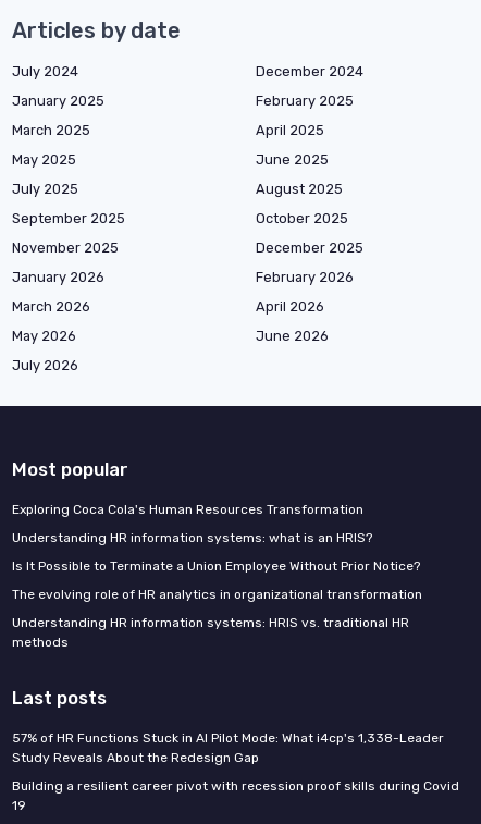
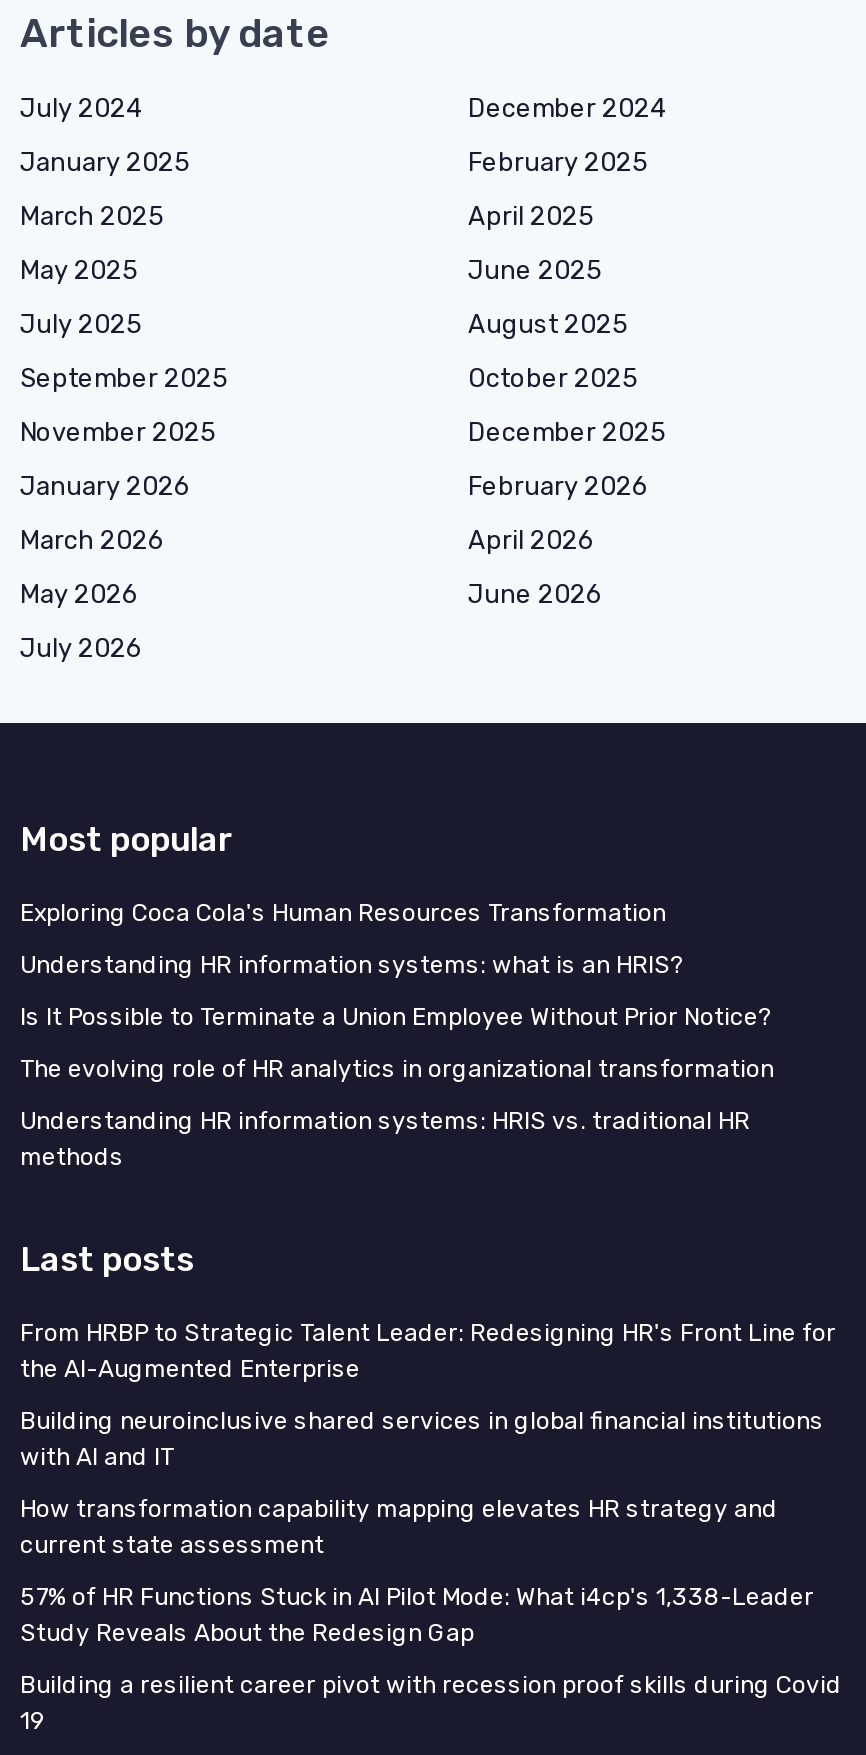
+ From HRBP to Strategic Talent Leader: Redesigning HR's Front Line for
+ the AI-Augmented Enterprise
+ Building neuroinclusive shared services in global financial institutions
+ with AI and IT
+ How transformation capability mapping elevates HR strategy and
+ current state assessment
